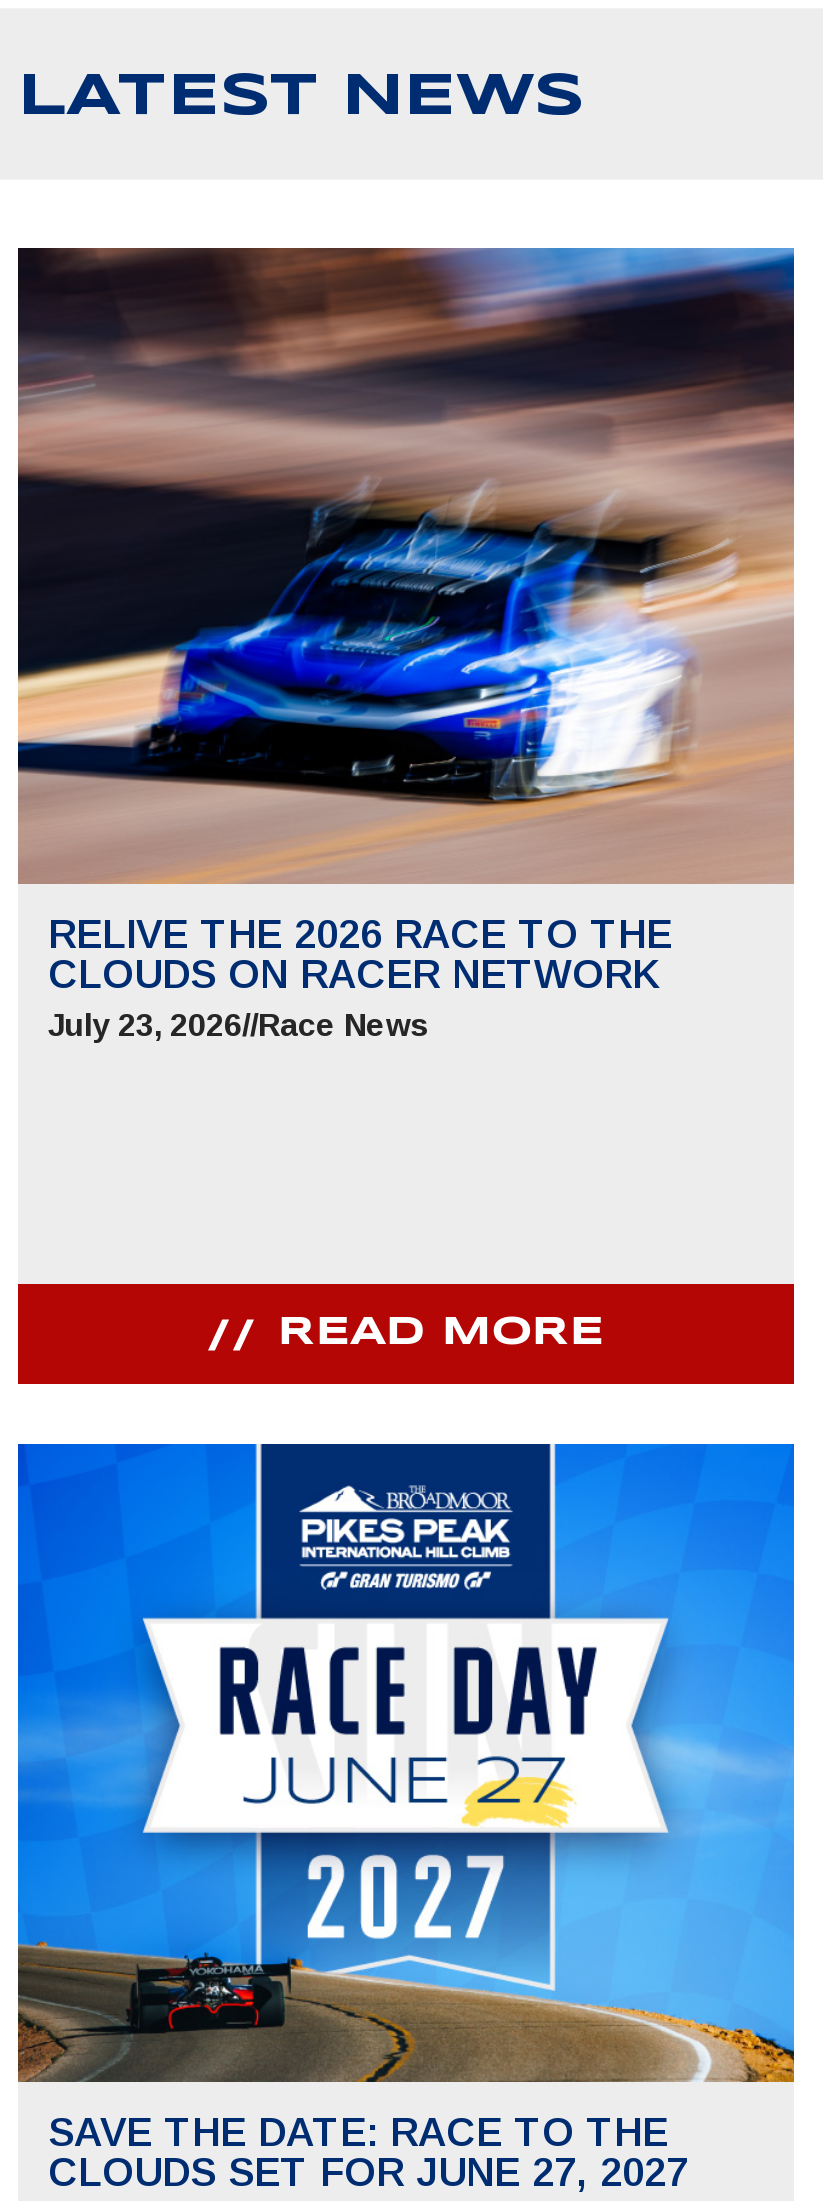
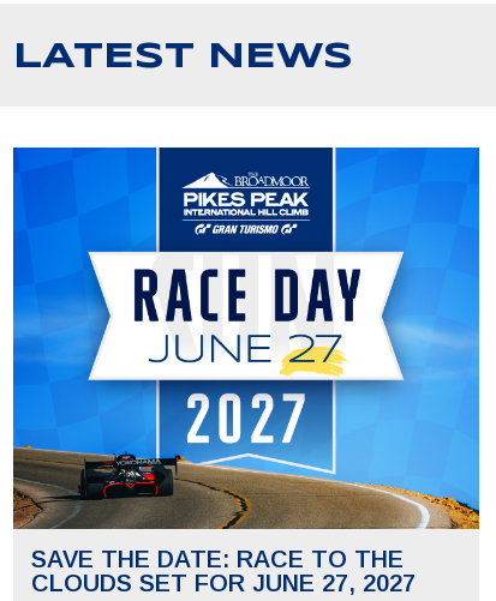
- [image]
- RELIVE THE 2026 RACE TO THE
- CLOUDS ON RACER NETWORK
- July 23, 2026//Race News

- READ MORE
